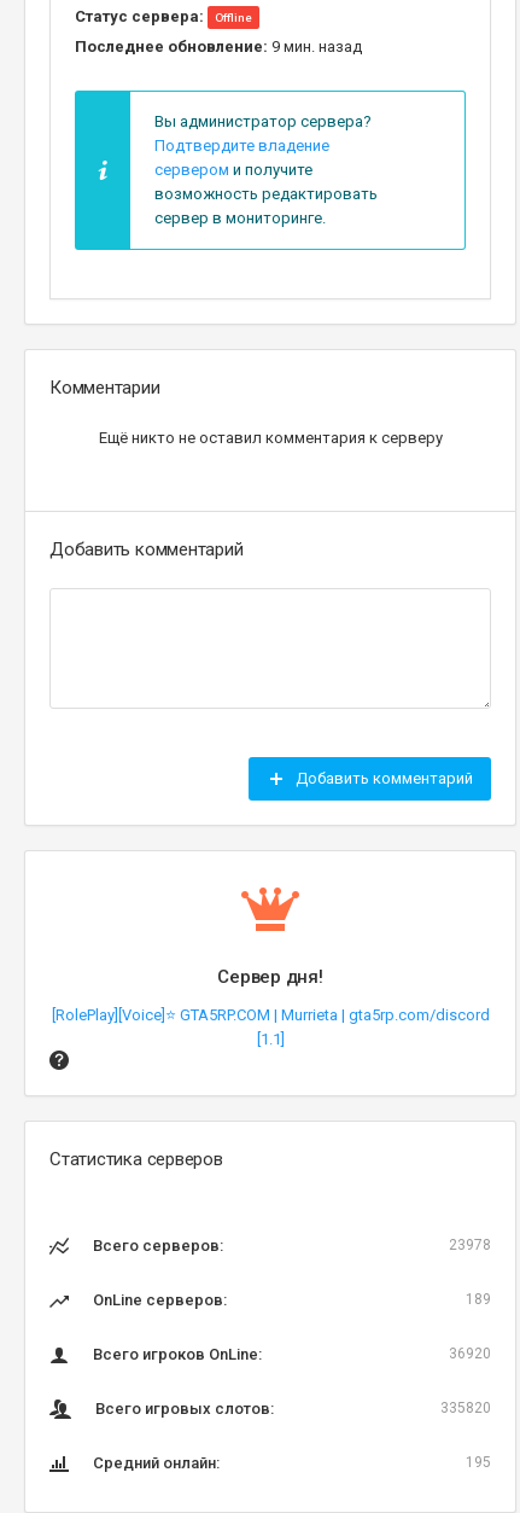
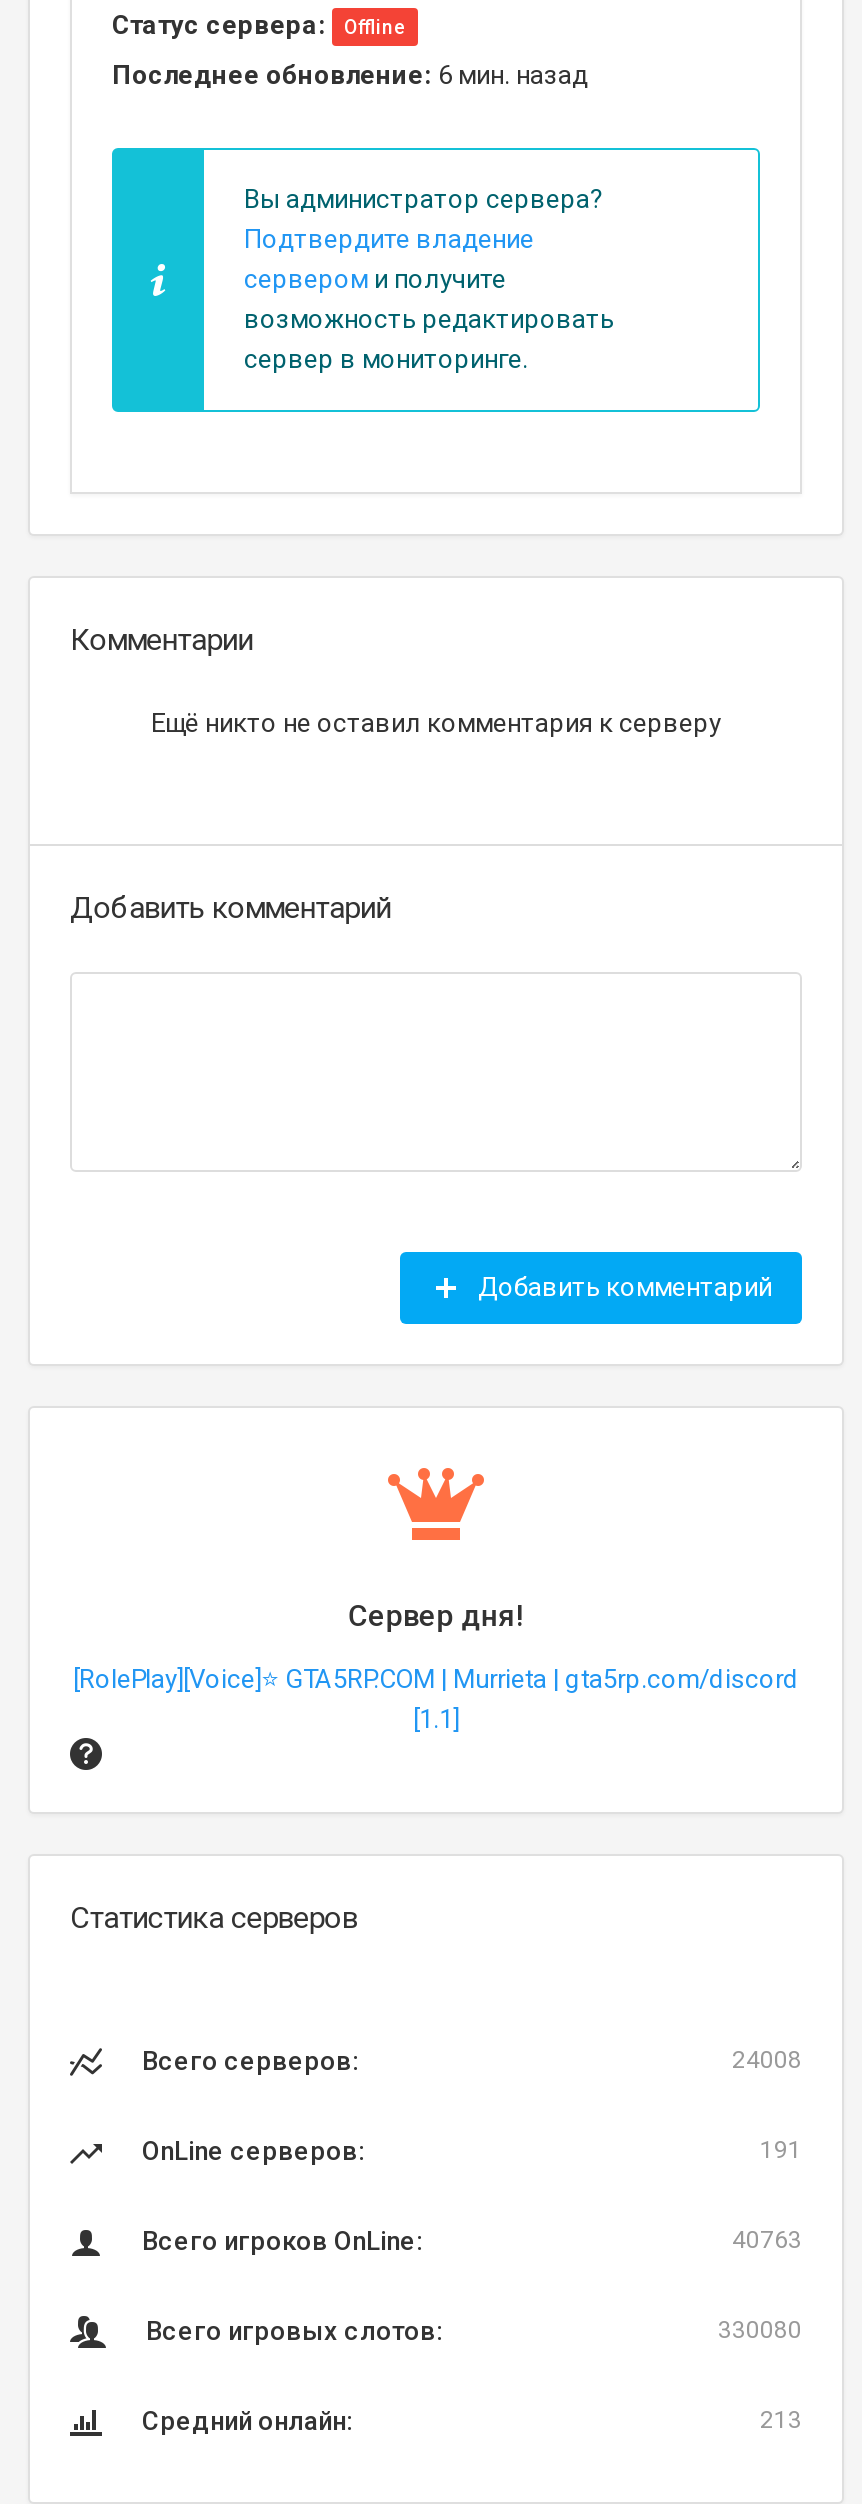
- Последнее обновление: 9 мин. назад
+ Последнее обновление: 6 мин. назад

- 23978
+ 24008

- 189
+ 191

- 36920
+ 40763

- 335820
+ 330080

- 195
+ 213
